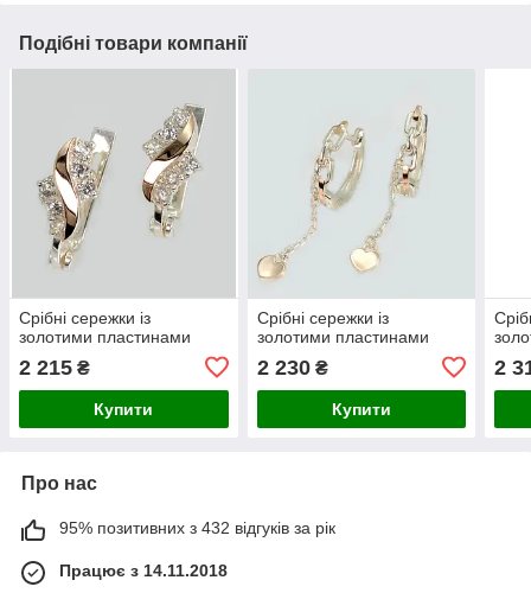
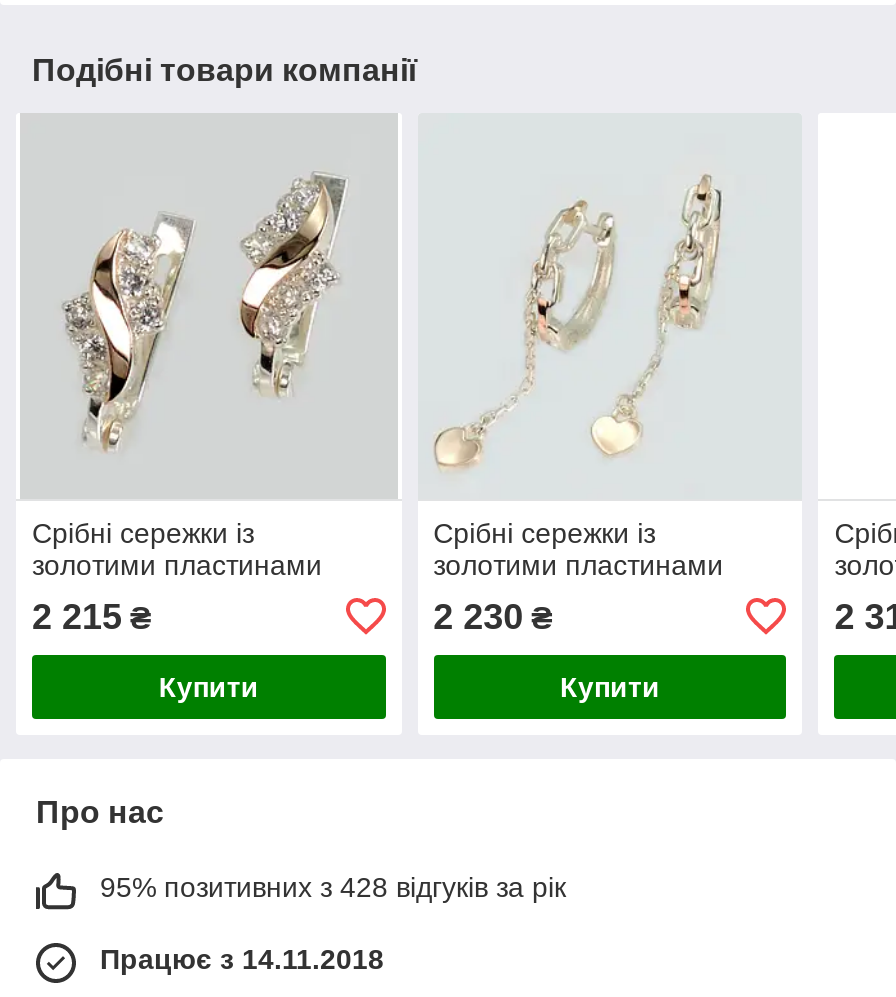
- 95% позитивних з 432 відгуків за рік
+ 95% позитивних з 428 відгуків за рік
